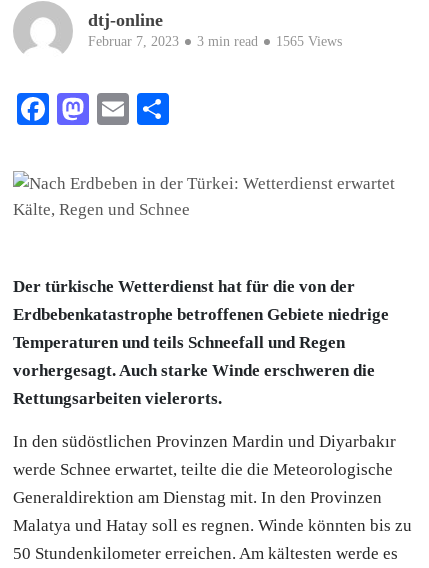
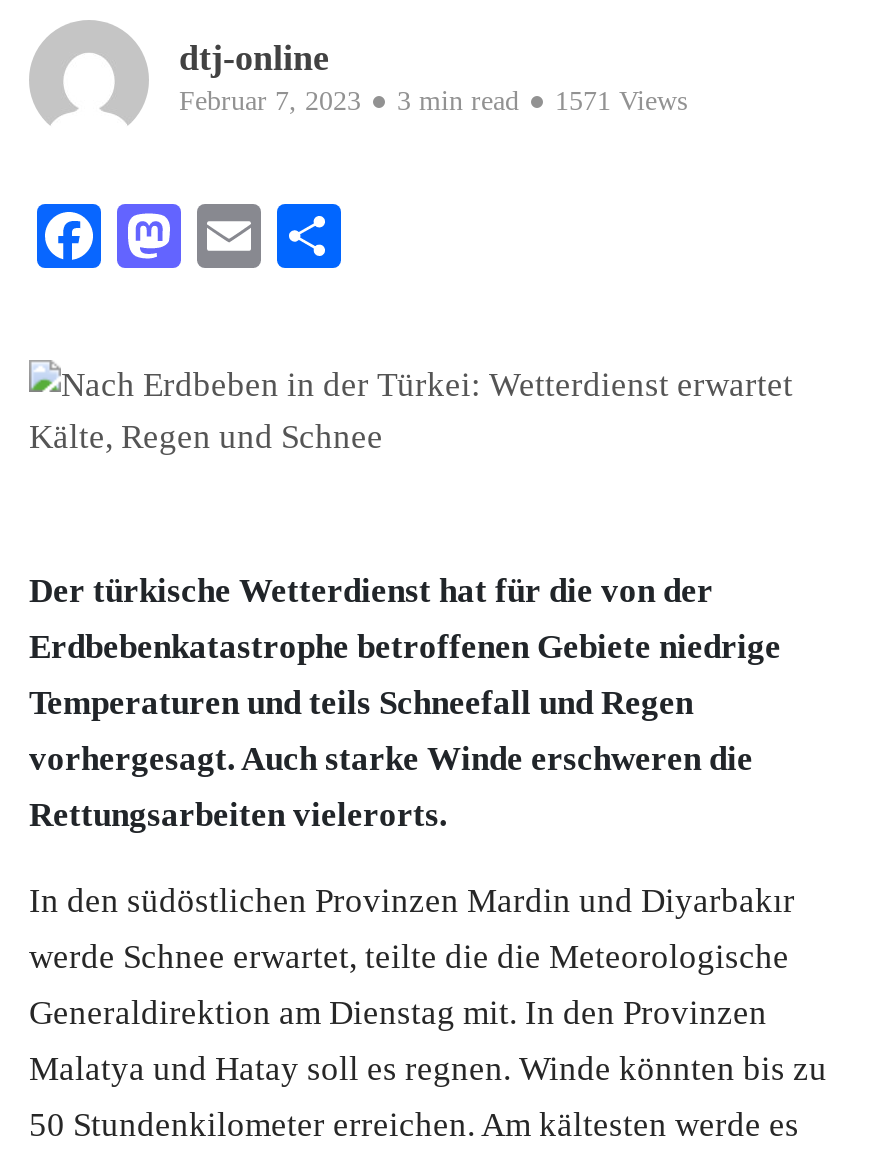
- Februar 7, 2023 3 min read 1565 Views
+ Februar 7, 2023 3 min read 1571 Views
